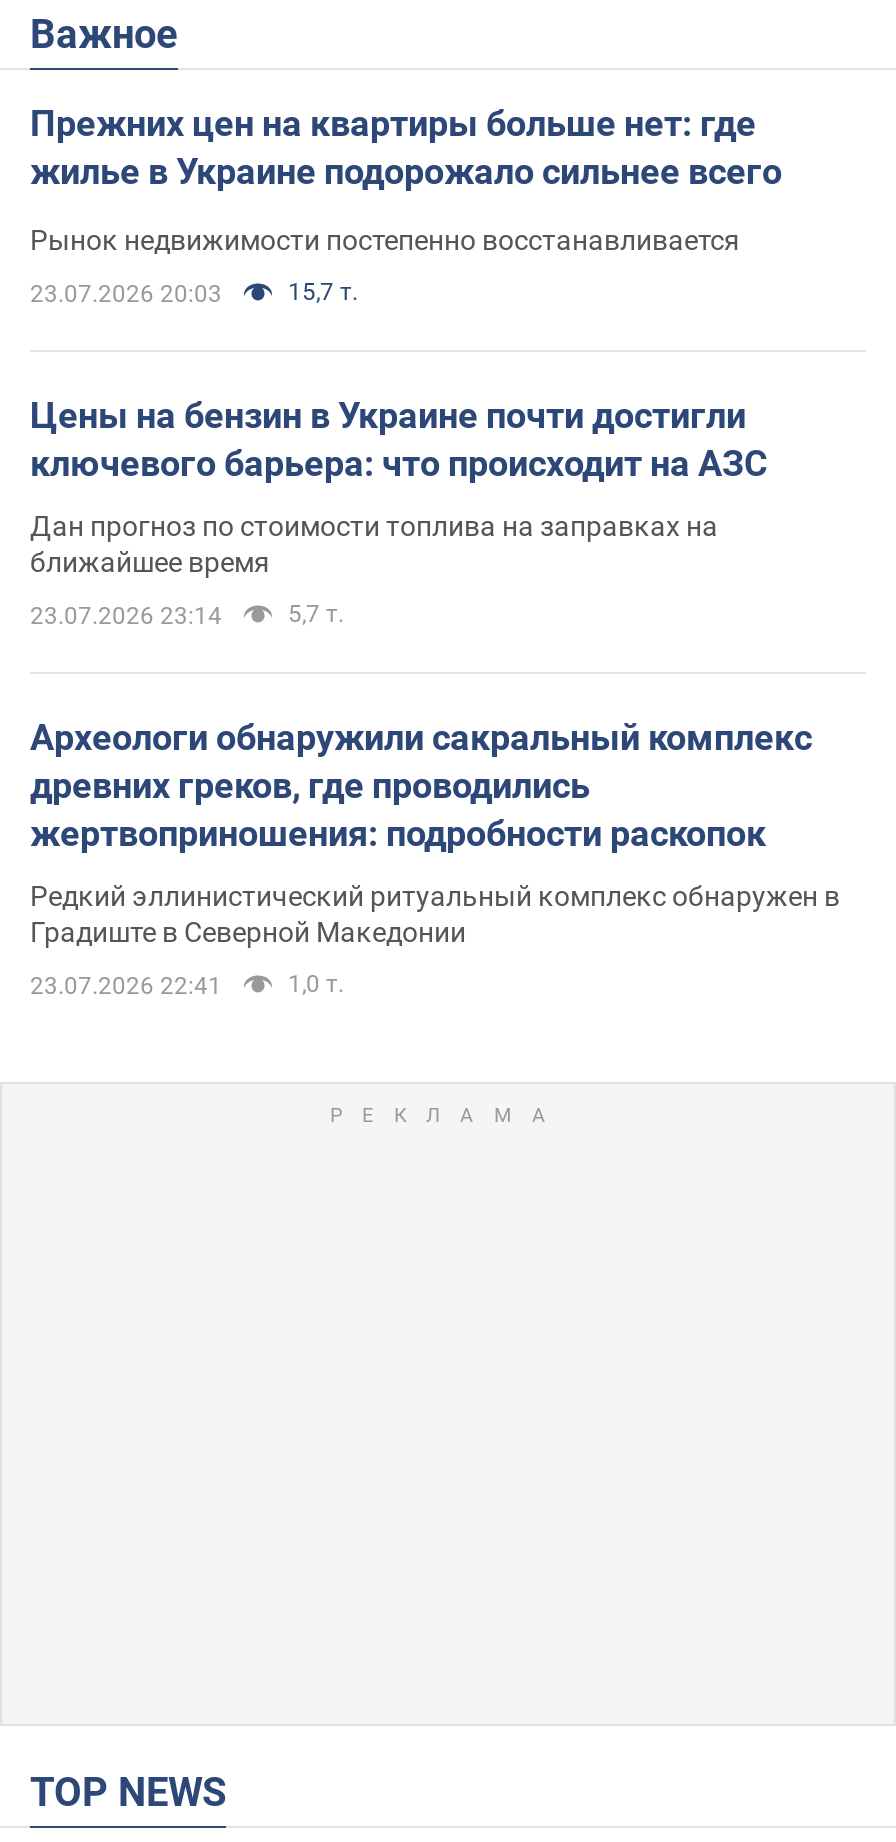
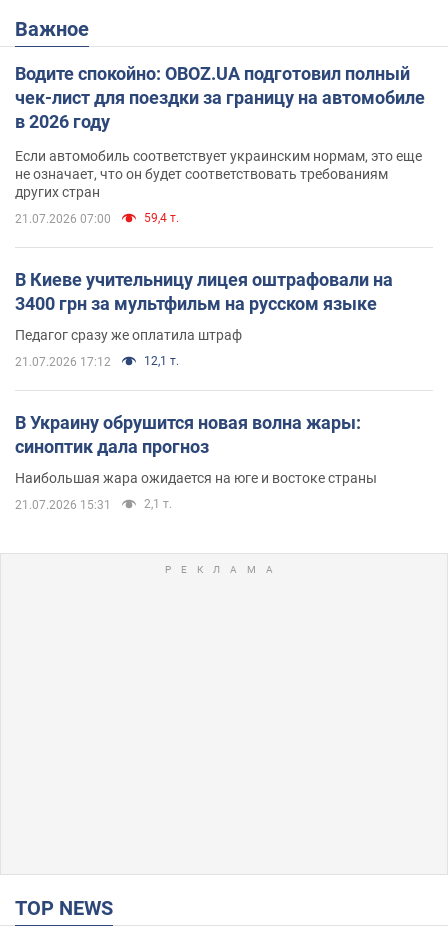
- Прежних цен на квартиры больше нет: где
- жилье в Украине подорожало сильнее всего
+ Водите спокойно: OBOZ.UA подготовил полный
+ чек-лист для поездки за границу на автомобиле
+ в 2026 году

- Рынок недвижимости постепенно восстанавливается
+ Если автомобиль соответствует украинским нормам, это еще
+ не означает, что он будет соответствовать требованиям
+ других стран

- 23.07.2026 20:03
- 15,7 т.
+ 21.07.2026 07:00
+ 59,4 т.

- Цены на бензин в Украине почти достигли
- ключевого барьера: что происходит на АЗС
+ В Киеве учительницу лицея оштрафовали на
+ 3400 грн за мультфильм на русском языке

- Дан прогноз по стоимости топлива на заправках на
- ближайшее время
+ Педагог сразу же оплатила штраф

- 23.07.2026 23:14
- 5,7 т.
+ 21.07.2026 17:12
+ 12,1 т.

- Археологи обнаружили сакральный комплекс
- древних греков, где проводились
- жертвоприношения: подробности раскопок
+ В Украину обрушится новая волна жары:
+ синоптик дала прогноз

- Редкий эллинистический ритуальный комплекс обнаружен в
- Градиште в Северной Македонии
+ Наибольшая жара ожидается на юге и востоке страны

- 23.07.2026 22:41
- 1,0 т.
+ 21.07.2026 15:31
+ 2,1 т.
